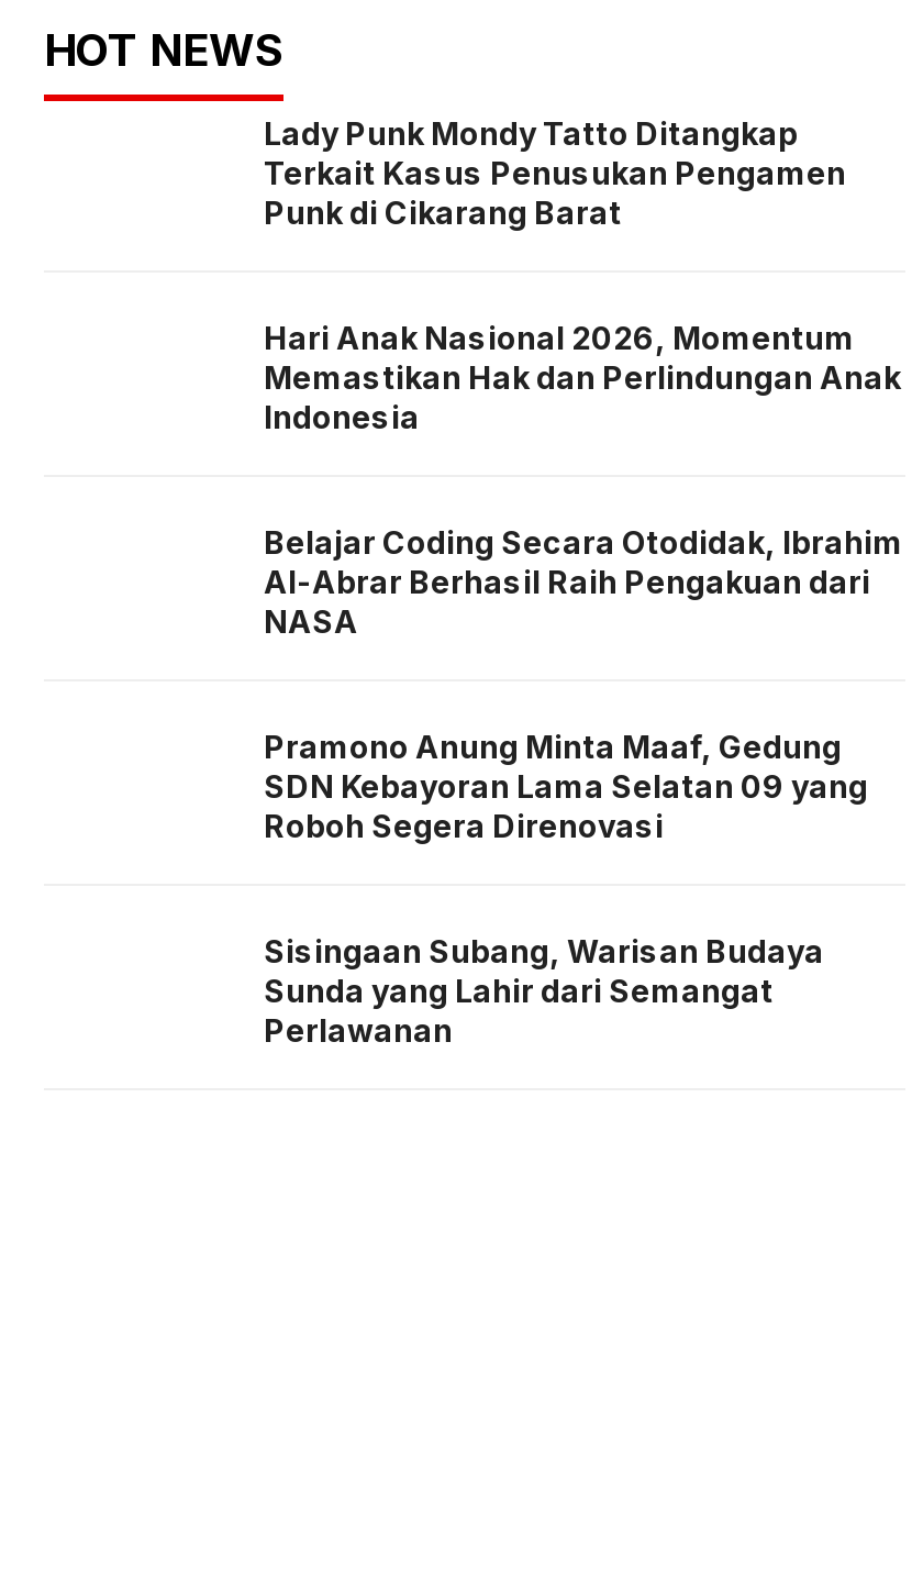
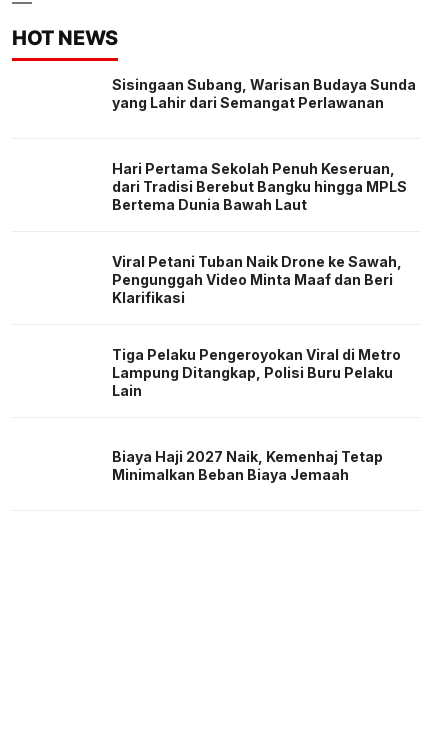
- Lady Punk Mondy Tatto Ditangkap
- Terkait Kasus Penusukan Pengamen
- Punk di Cikarang Barat
+ Sisingaan Subang, Warisan Budaya Sunda
+ yang Lahir dari Semangat Perlawanan

- Hari Anak Nasional 2026, Momentum
- Memastikan Hak dan Perlindungan Anak
- Indonesia
+ Hari Pertama Sekolah Penuh Keseruan,
+ dari Tradisi Berebut Bangku hingga MPLS
+ Bertema Dunia Bawah Laut

- Belajar Coding Secara Otodidak, Ibrahim
- Al-Abrar Berhasil Raih Pengakuan dari
- NASA
+ Viral Petani Tuban Naik Drone ke Sawah,
+ Pengunggah Video Minta Maaf dan Beri
+ Klarifikasi

- Pramono Anung Minta Maaf, Gedung
- SDN Kebayoran Lama Selatan 09 yang
- Roboh Segera Direnovasi
+ Tiga Pelaku Pengeroyokan Viral di Metro
+ Lampung Ditangkap, Polisi Buru Pelaku
+ Lain

- Sisingaan Subang, Warisan Budaya
- Sunda yang Lahir dari Semangat
- Perlawanan
+ Biaya Haji 2027 Naik, Kemenhaj Tetap
+ Minimalkan Beban Biaya Jemaah
